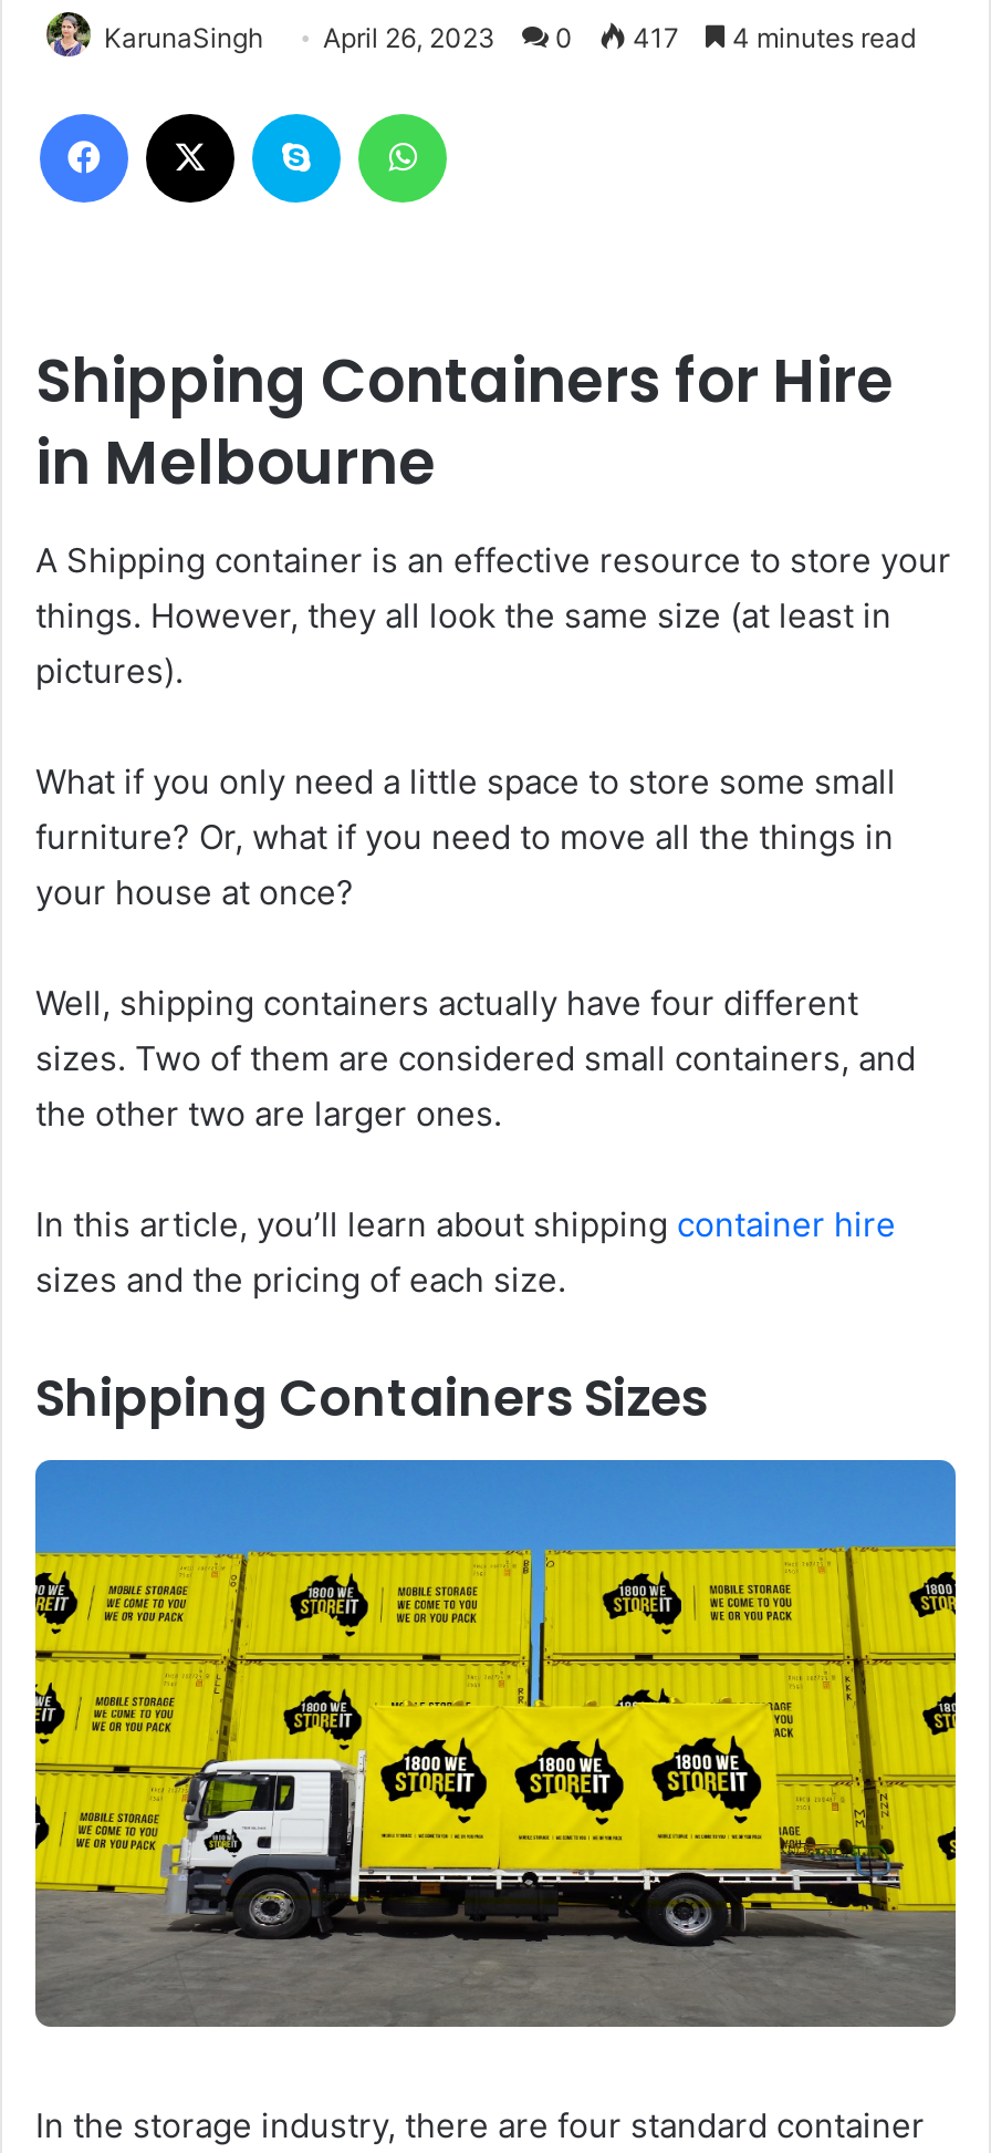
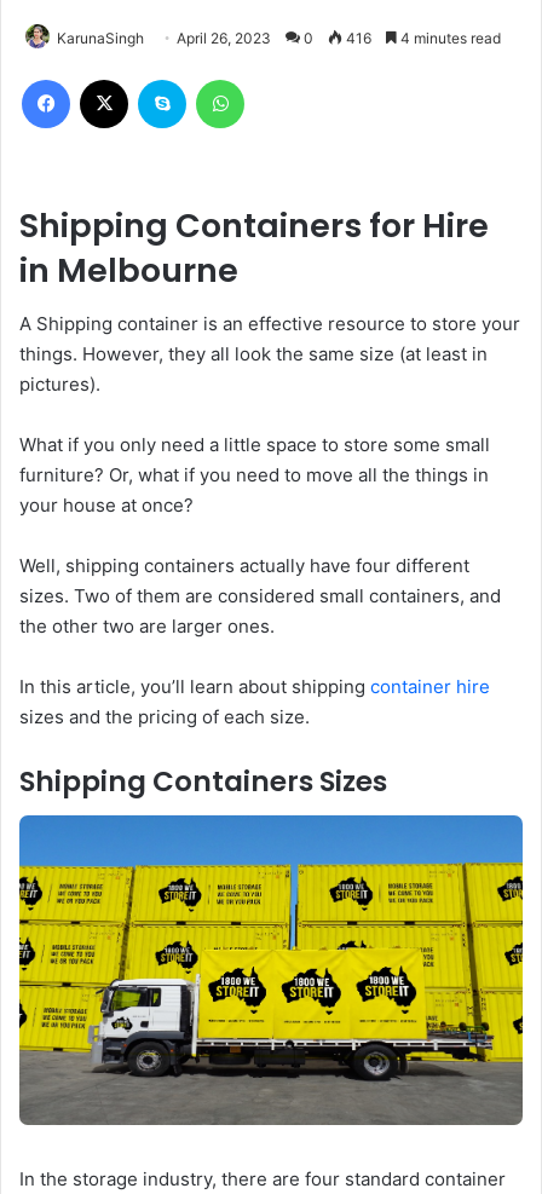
- KarunaSingh April 26, 2023 0 417 4 minutes read
+ KarunaSingh April 26, 2023 0 416 4 minutes read
